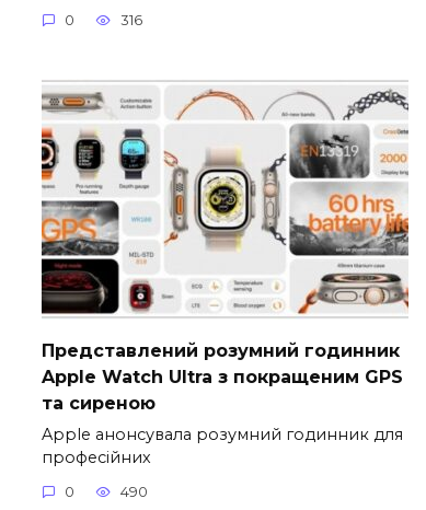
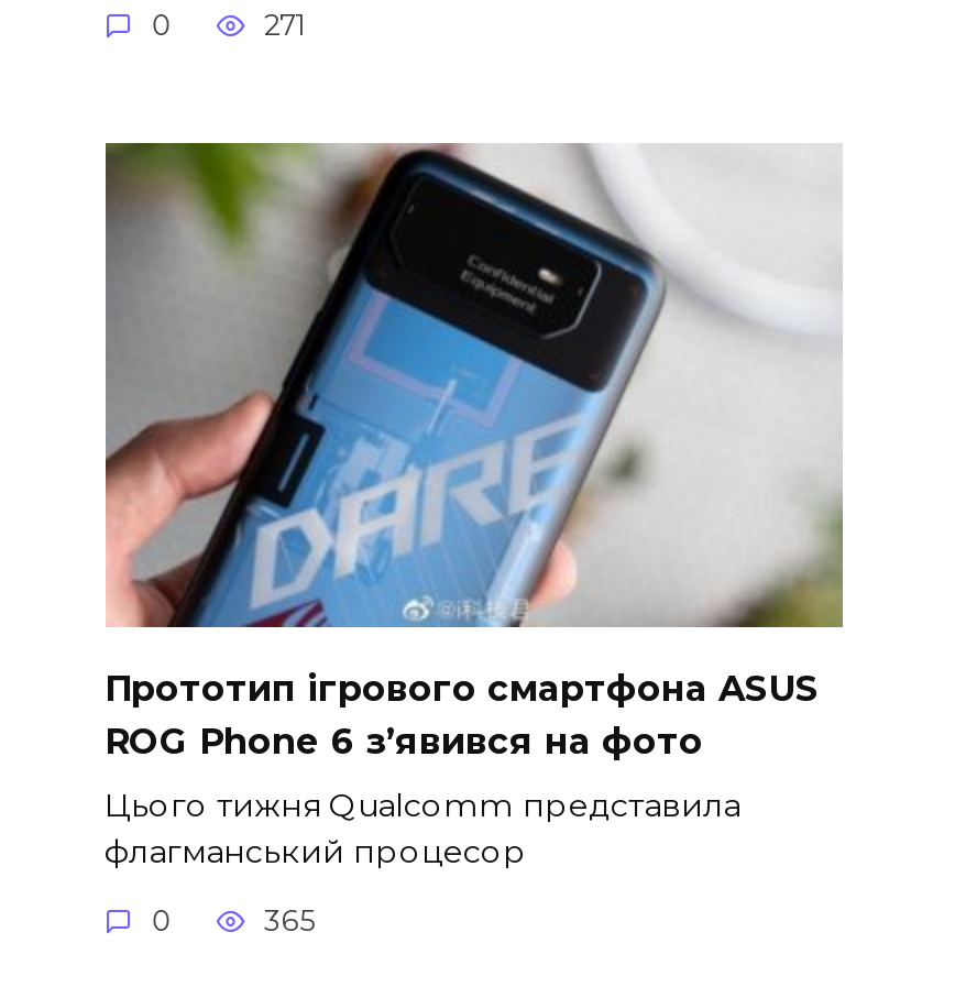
- 316
+ 271

- [image]
- Представлений розумний годинник
- Apple Watch Ultra з покращеним GPS
- та сиреною
+ [image]
+ Прототип ігрового смартфона ASUS
+ ROG Phone 6 з’явився на фото

- Apple анонсувала розумний годинник для
- професійних
+ Цього тижня Qualcomm представила
+ флагманський процесор

- 490
+ 365
